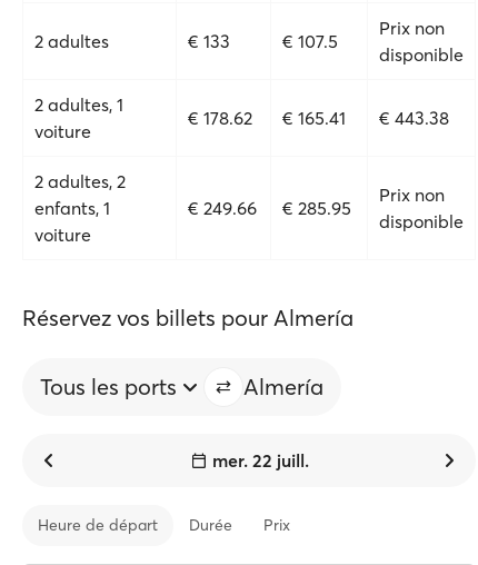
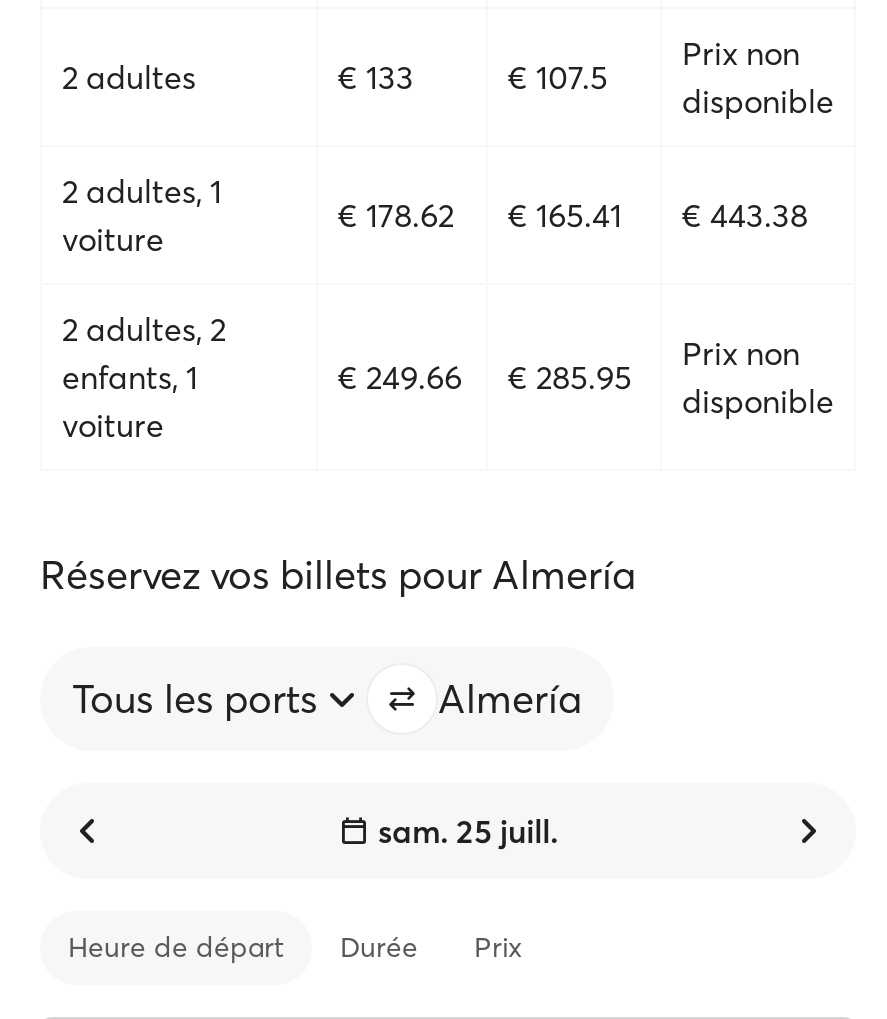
- mer. 22 juill.
+ sam. 25 juill.
